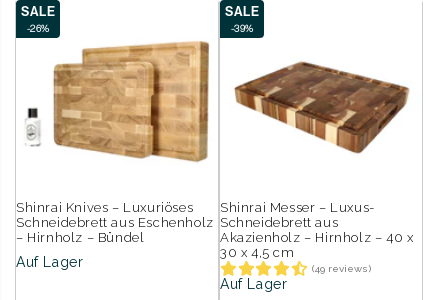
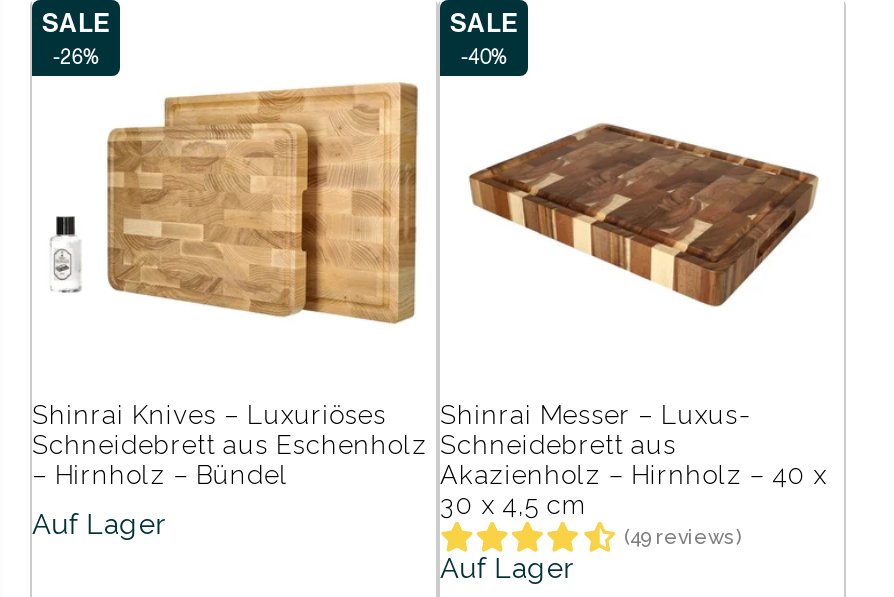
- -39%
+ -40%
